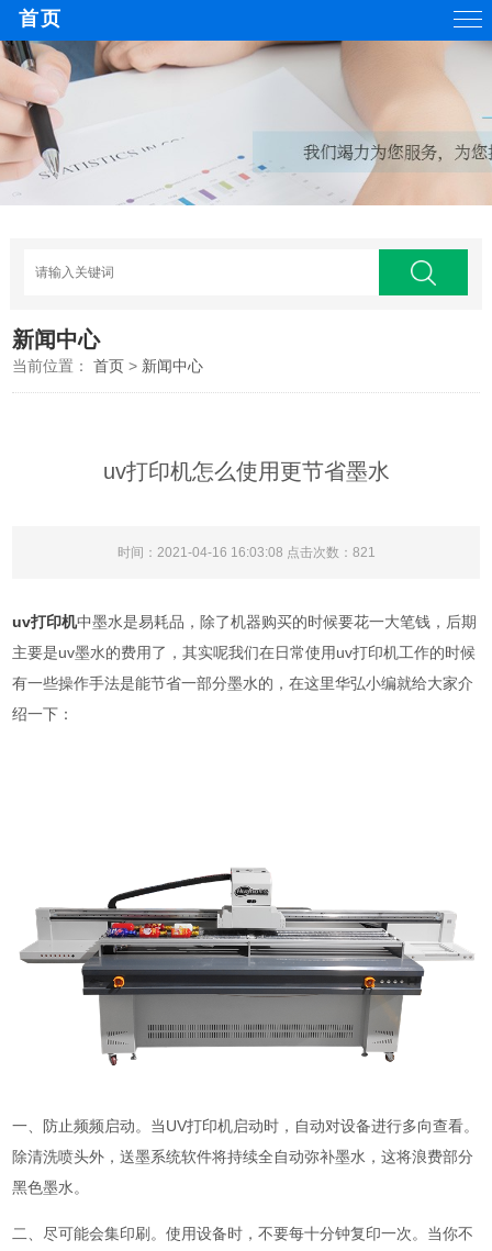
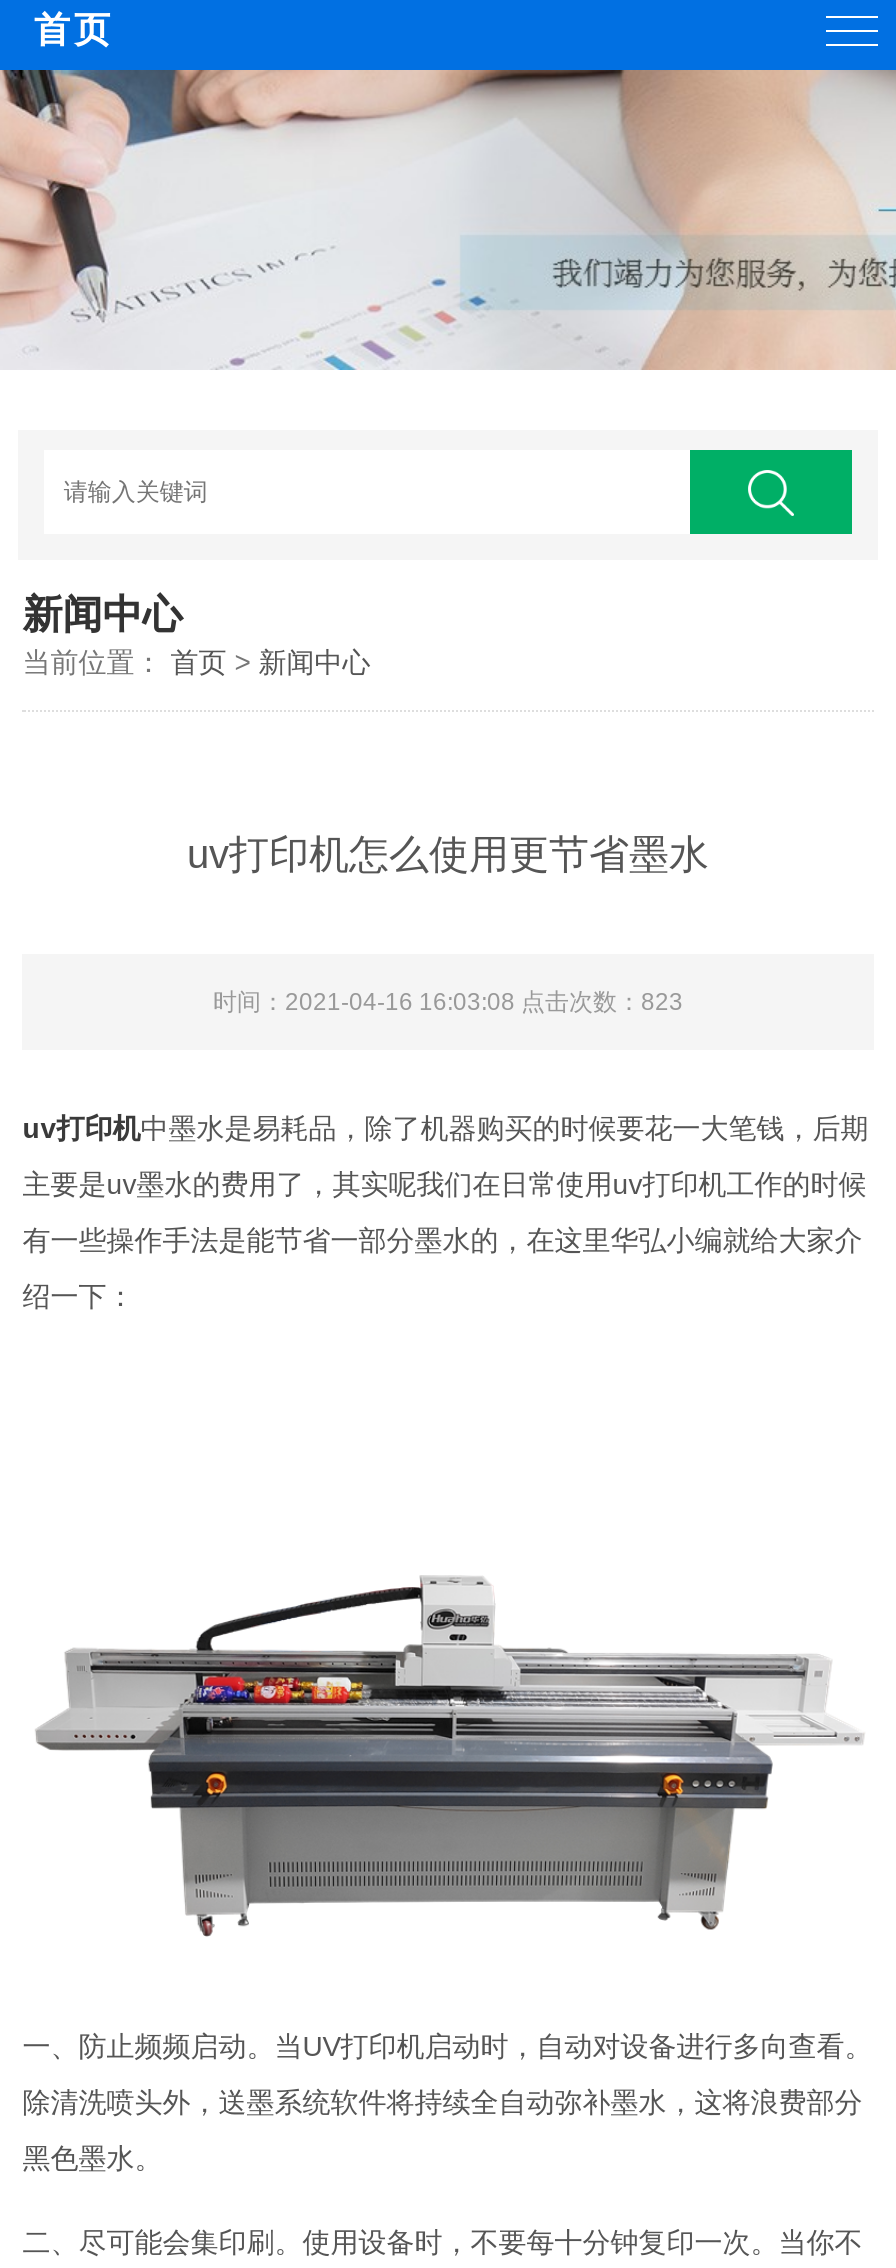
- 时间：2021-04-16 16:03:08 点击次数：821
+ 时间：2021-04-16 16:03:08 点击次数：823
